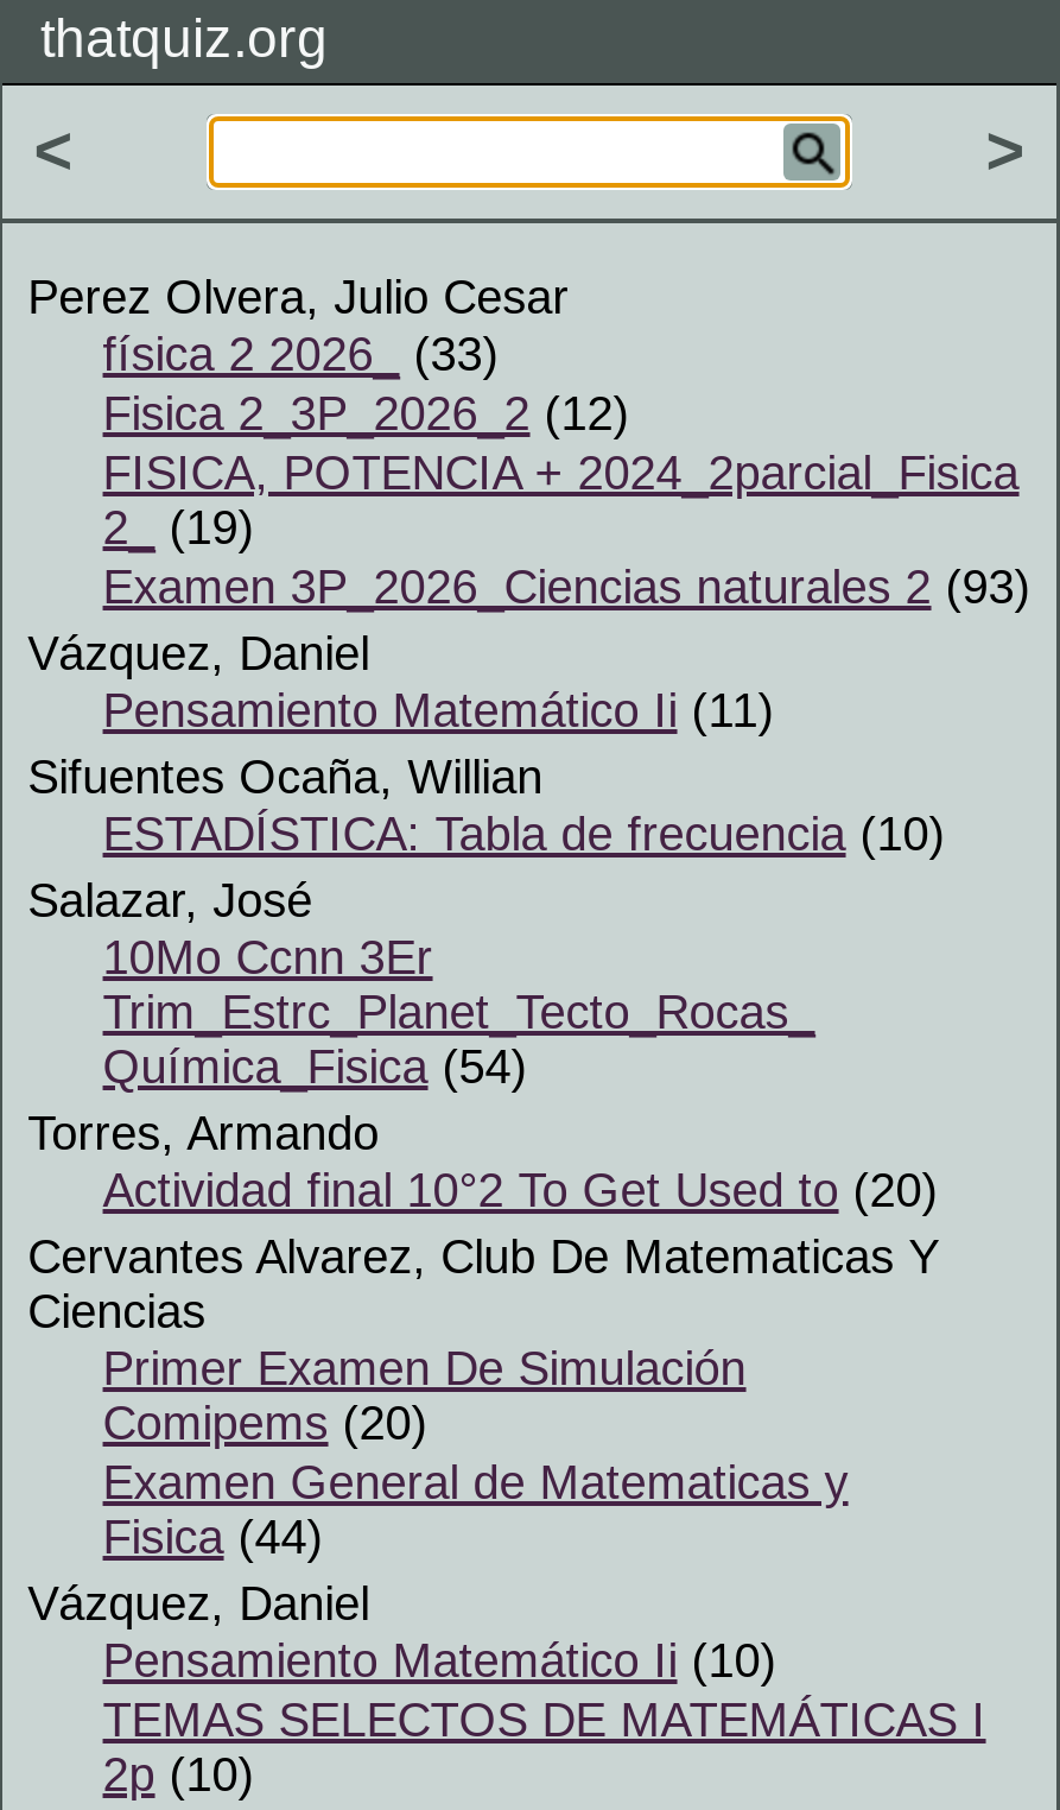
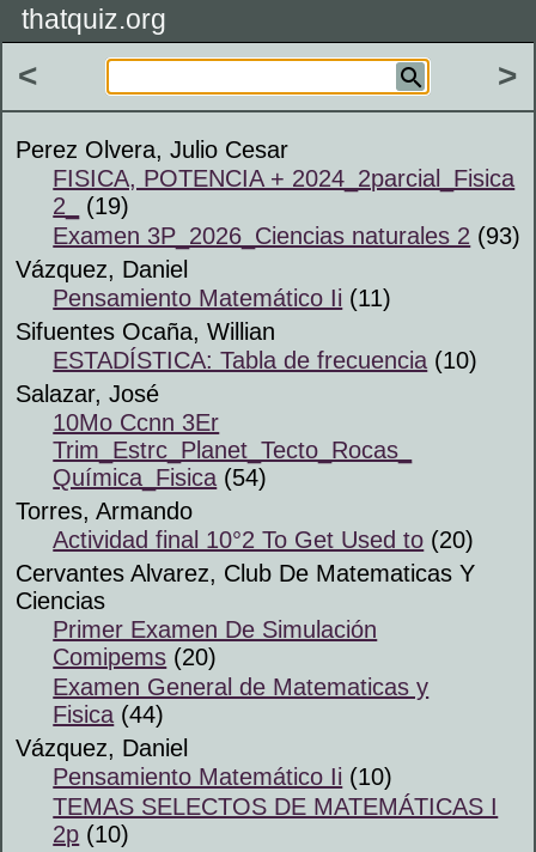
- física 2 2026_ (33)
- Fisica 2_3P_2026_2 (12)
